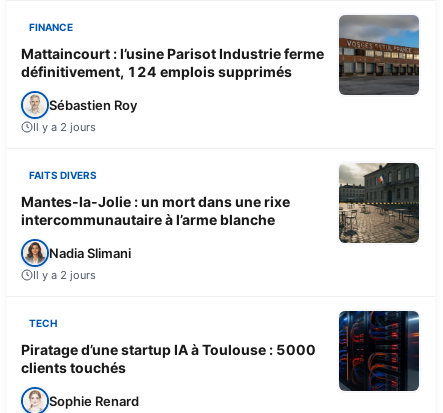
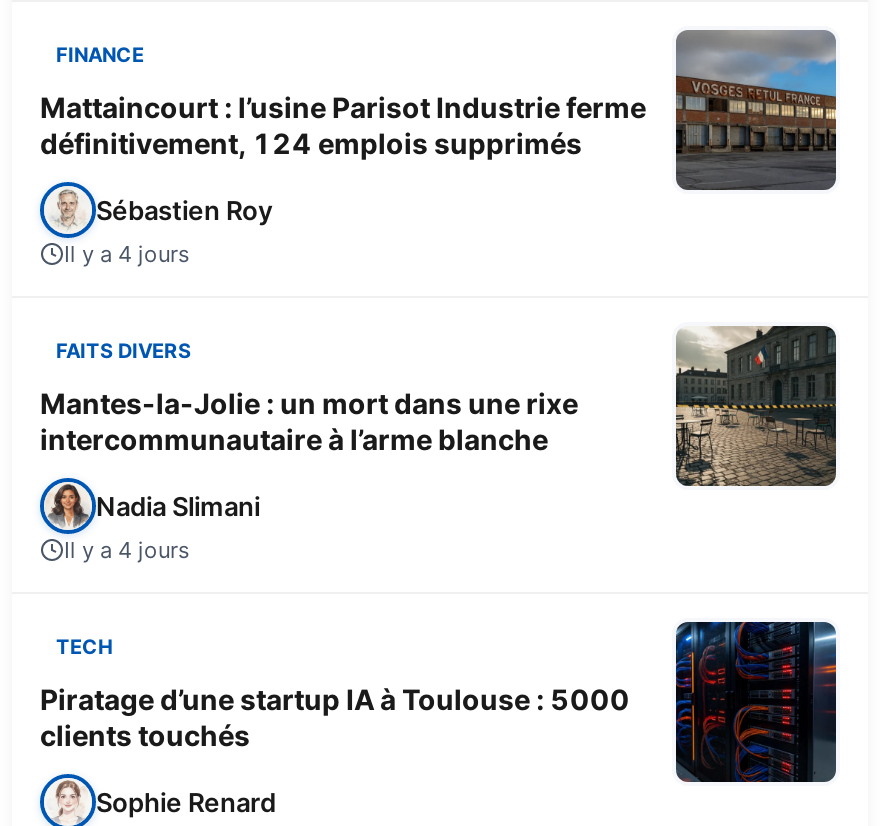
- Il y a 2 jours
+ Il y a 4 jours

- Il y a 2 jours
+ Il y a 4 jours
